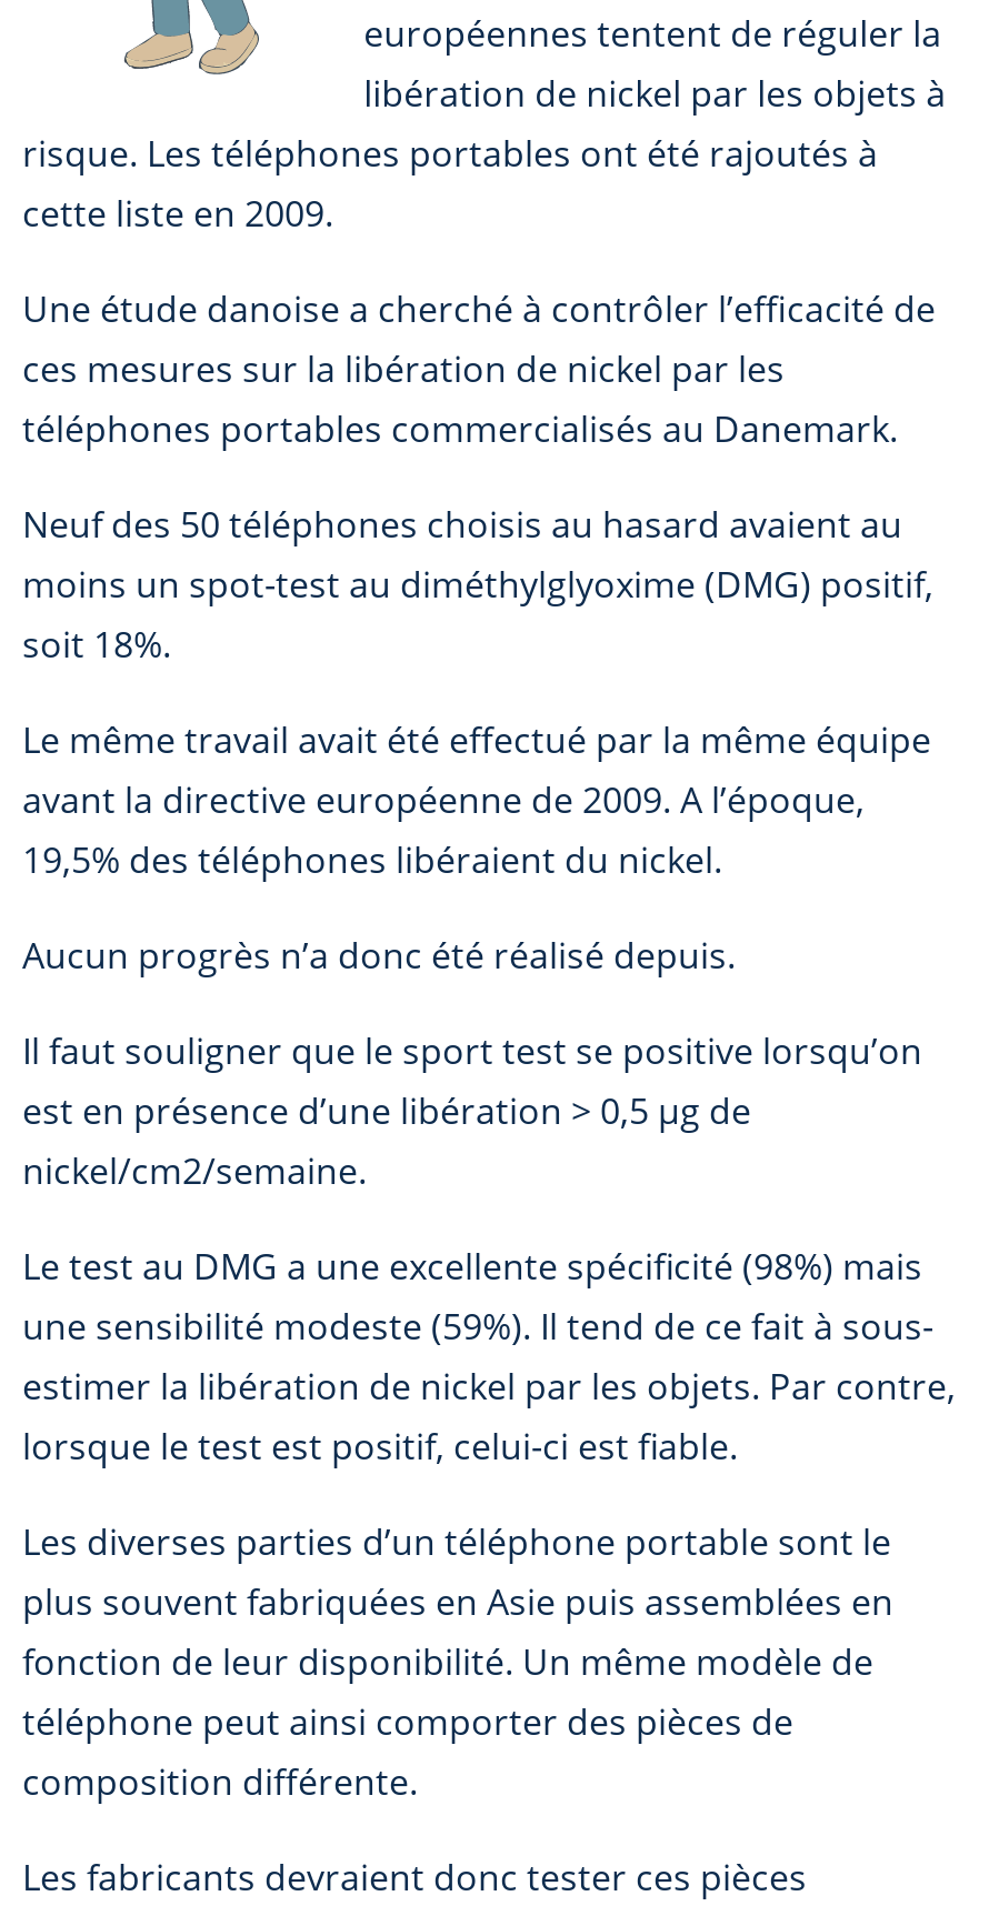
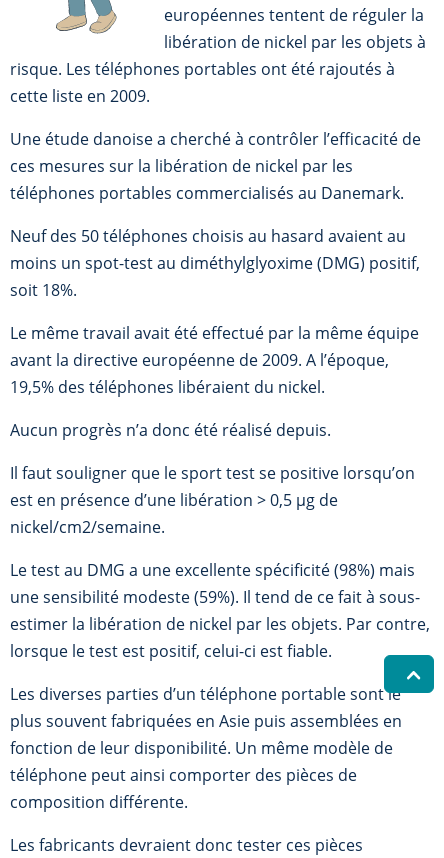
+ [image]
